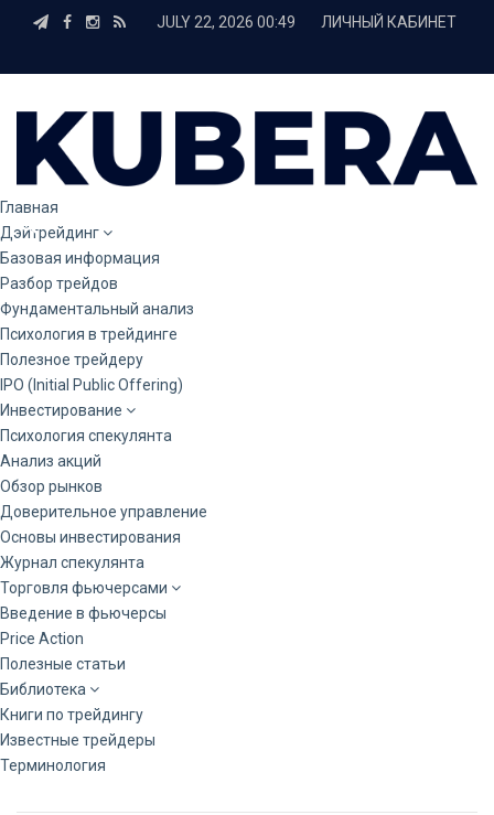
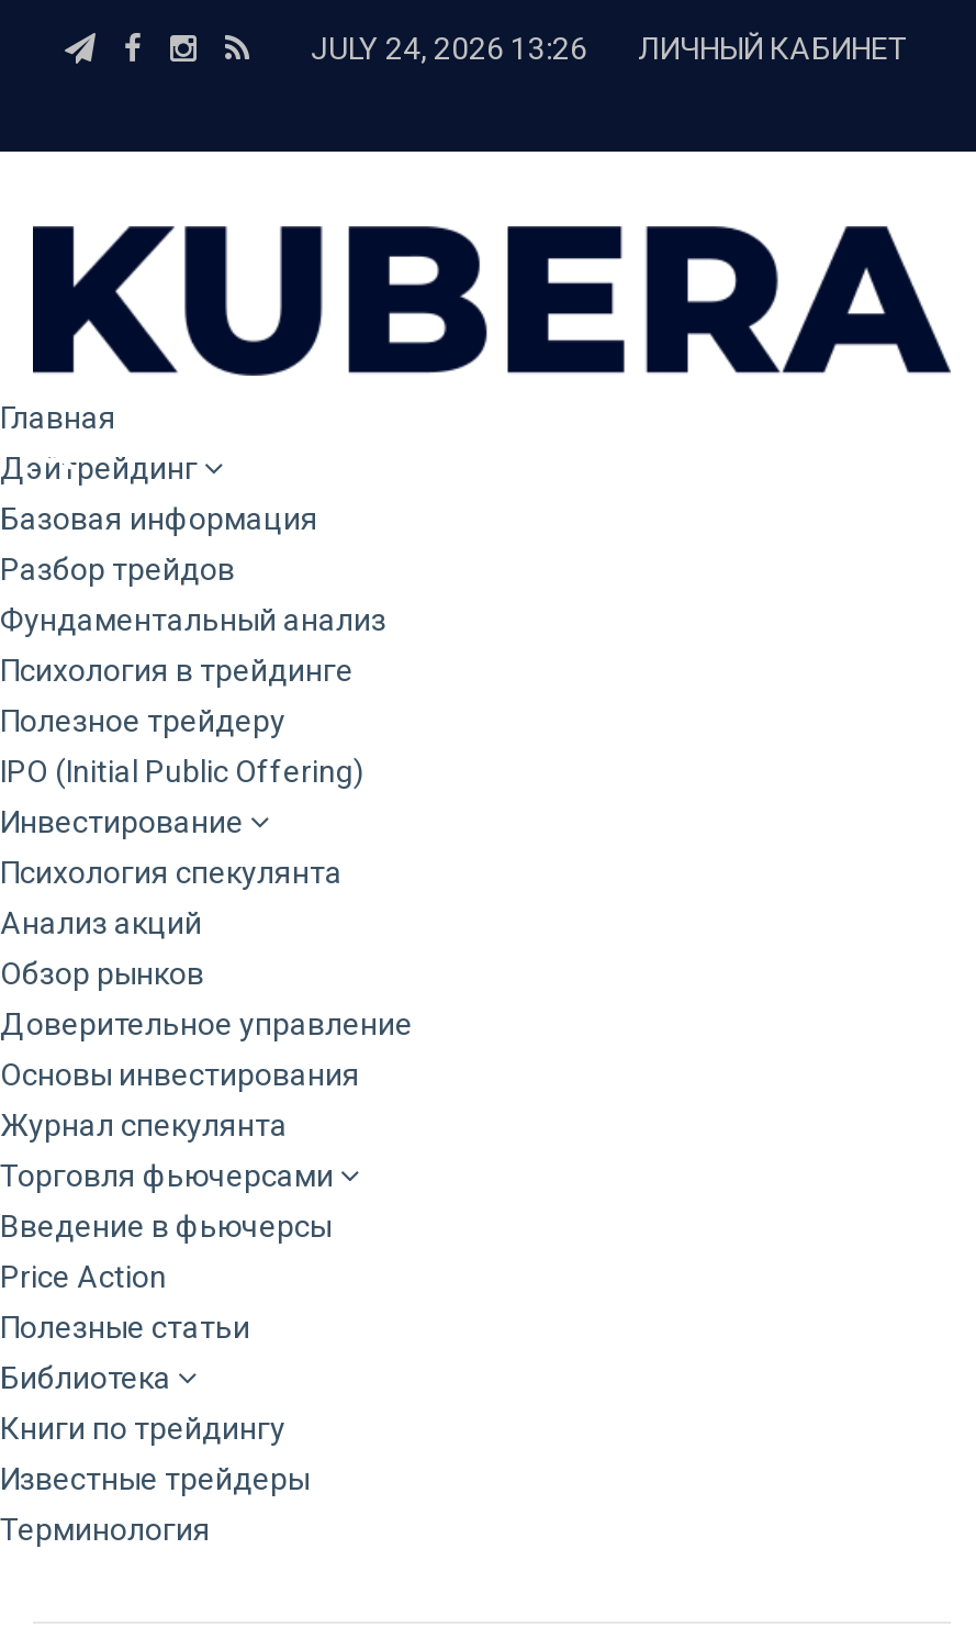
- JULY 22, 2026 00:49 ЛИЧНЫЙ КАБИНЕТ
+ JULY 24, 2026 13:26 ЛИЧНЫЙ КАБИНЕТ
